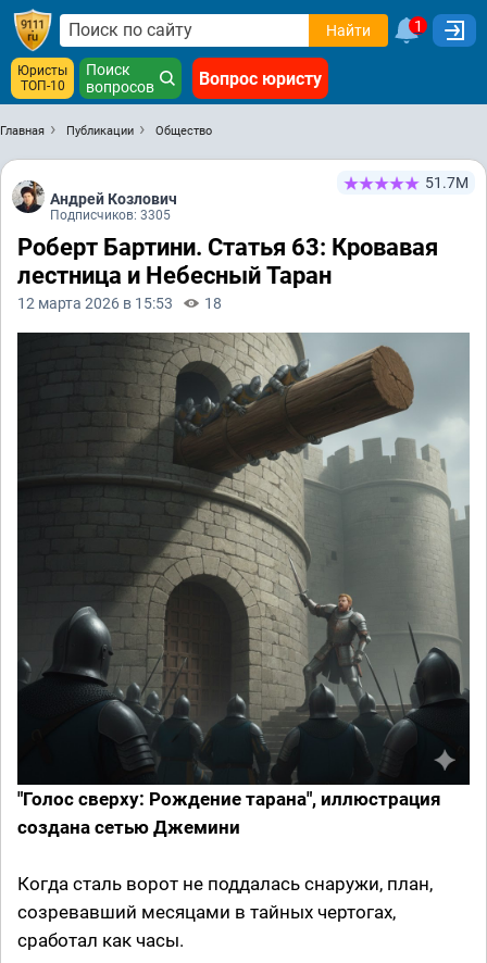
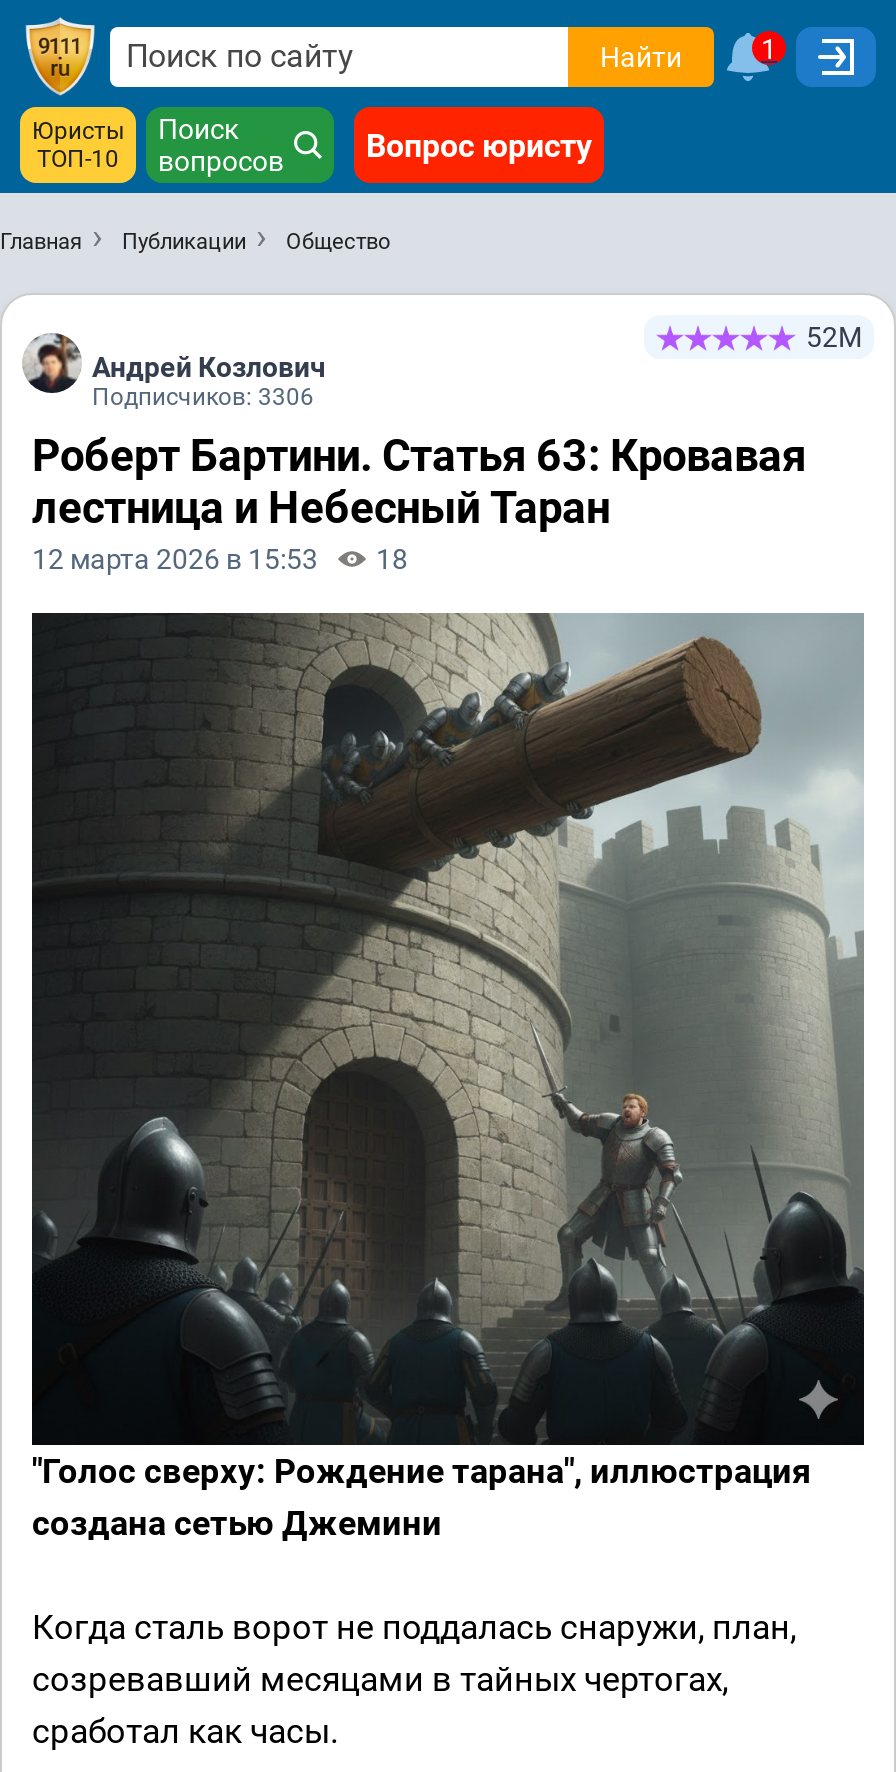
- 51.7М
+ 52М

- Подписчиков: 3305
+ Подписчиков: 3306
